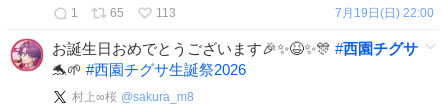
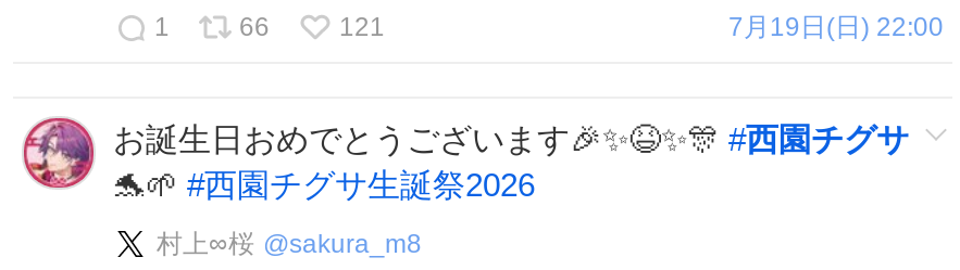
- 65
+ 66

- 113
+ 121
